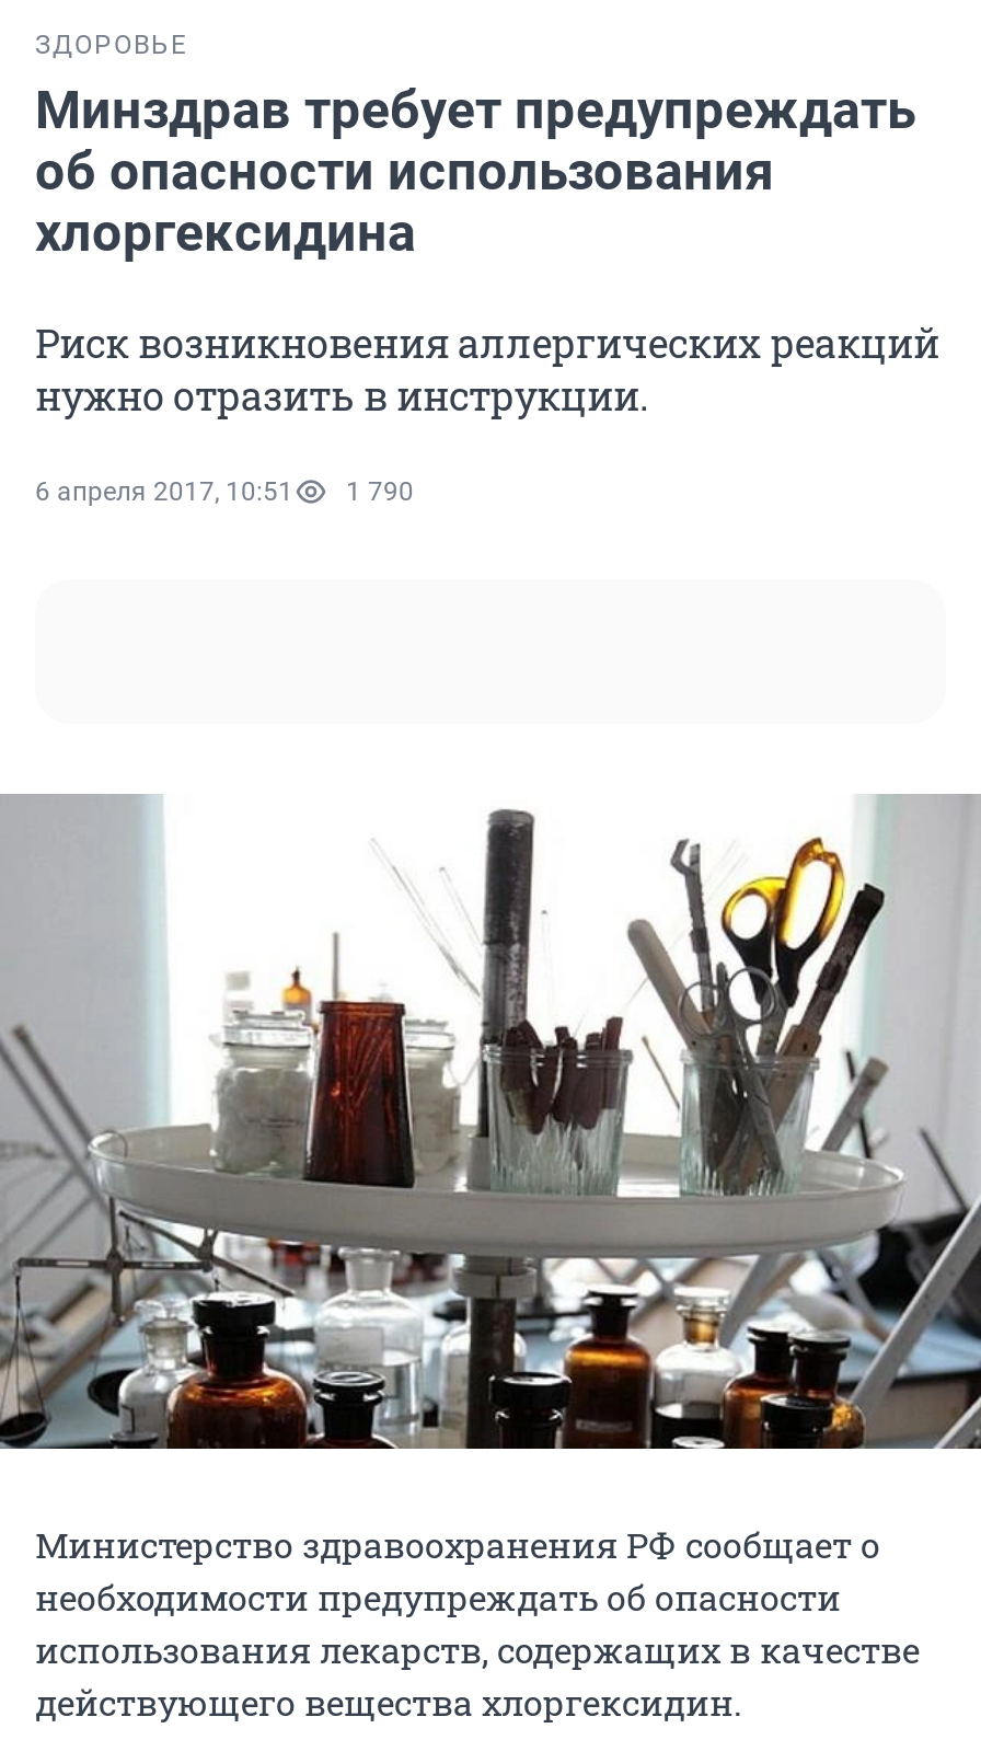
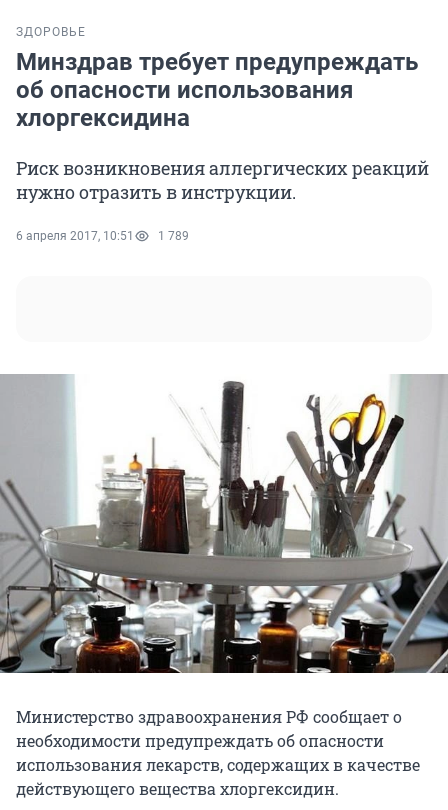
- 6 апреля 2017, 10:51 1 790
+ 6 апреля 2017, 10:51 1 789
